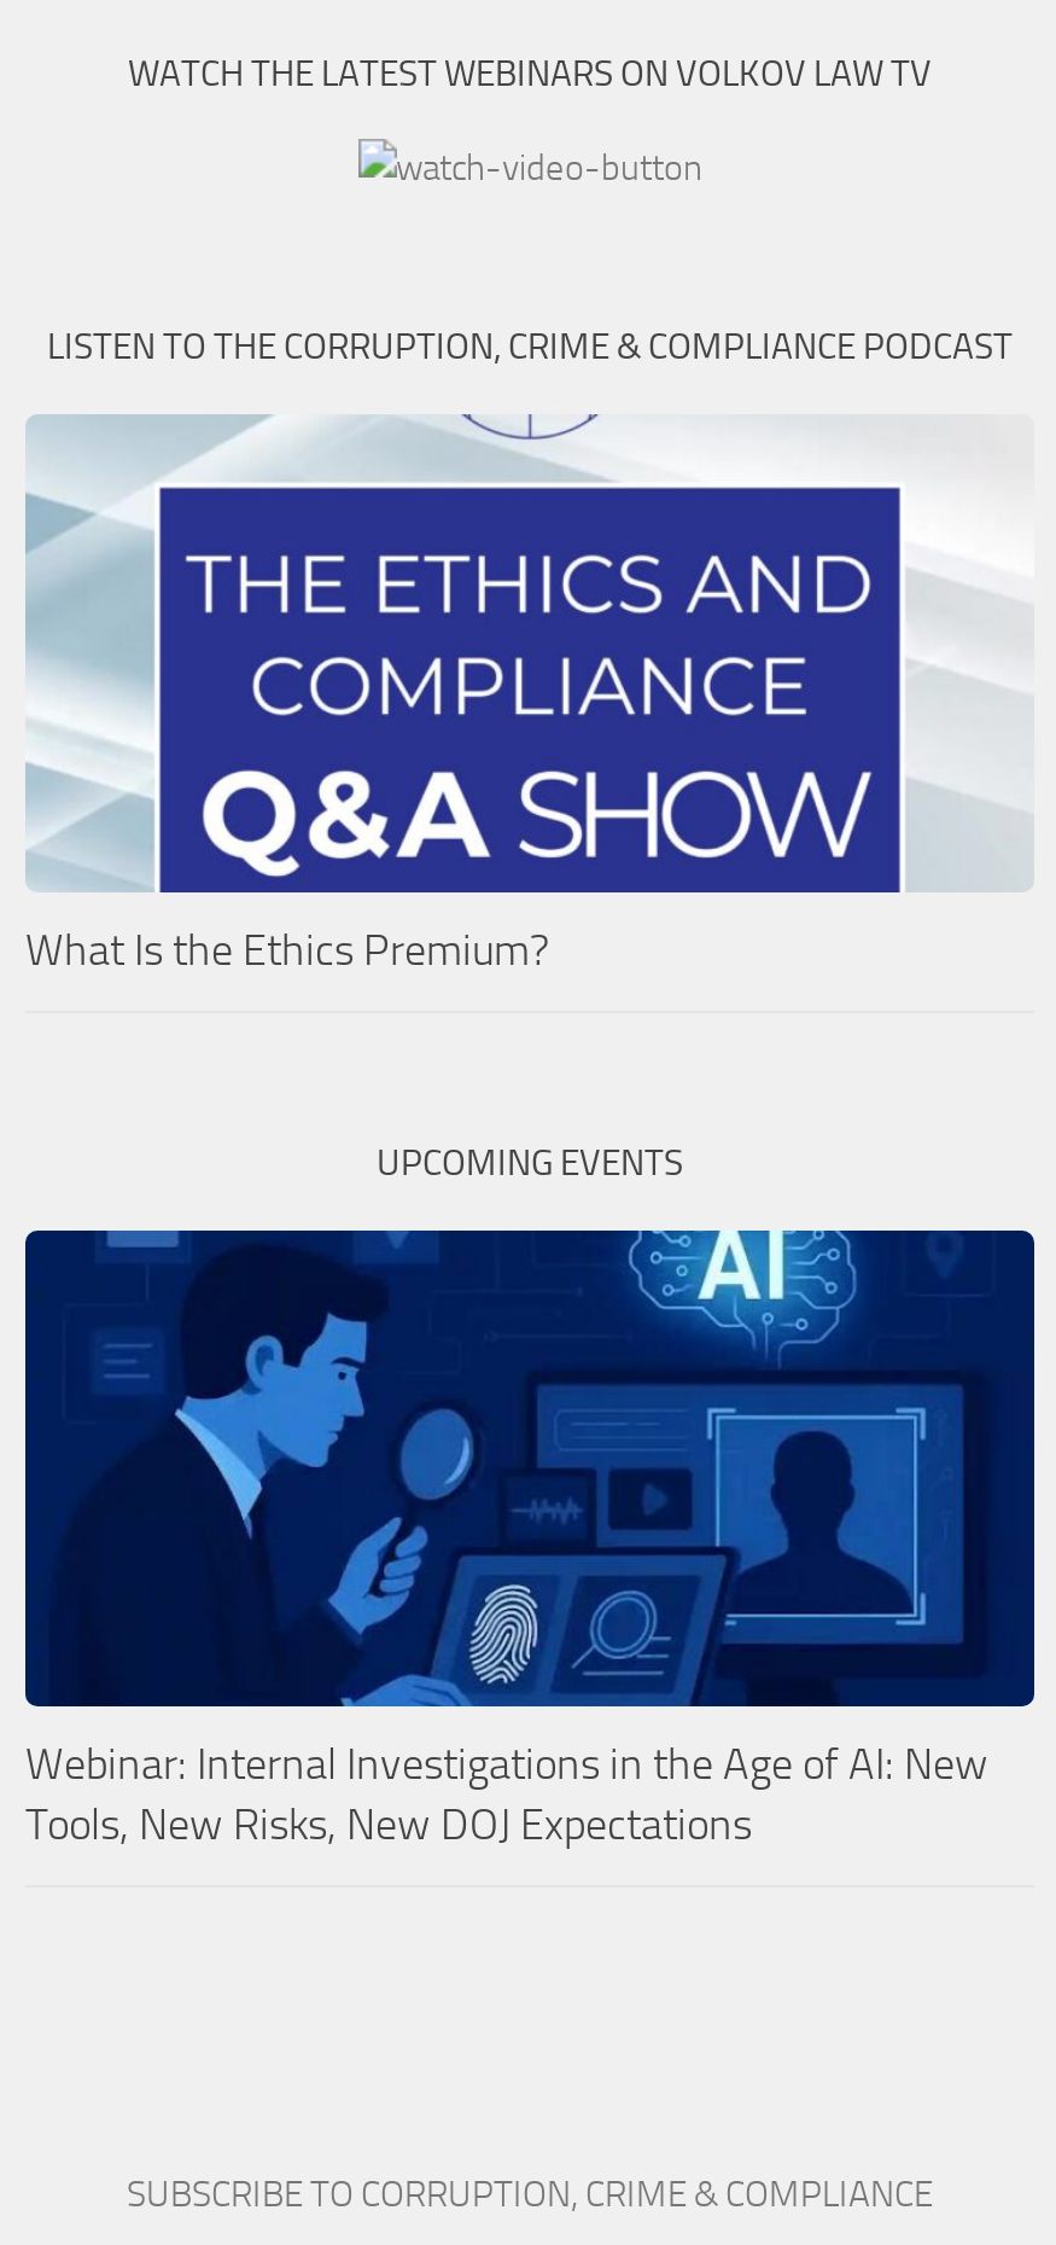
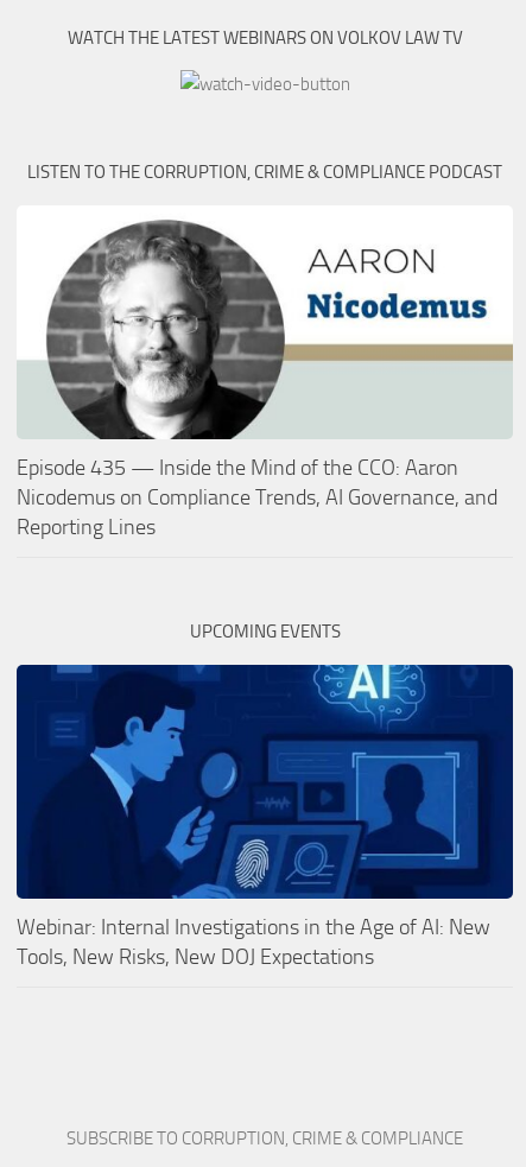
- [image]
+ [image]

- What Is the Ethics Premium?
+ Episode 435 — Inside the Mind of the CCO: Aaron
+ Nicodemus on Compliance Trends, AI Governance, and
+ Reporting Lines
